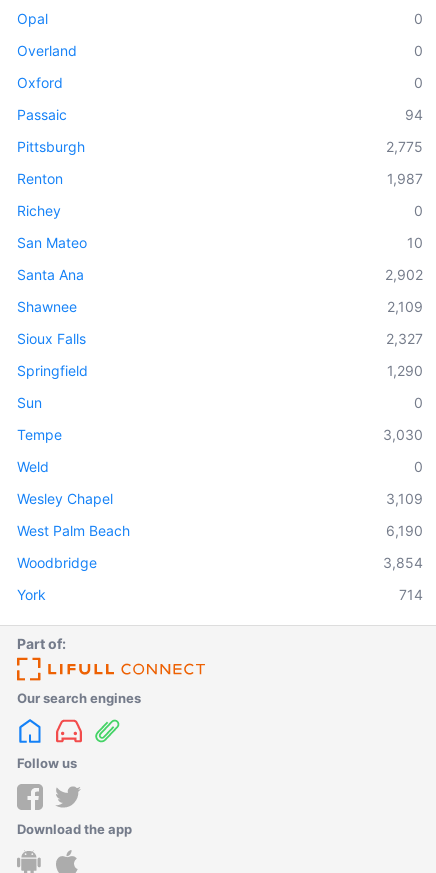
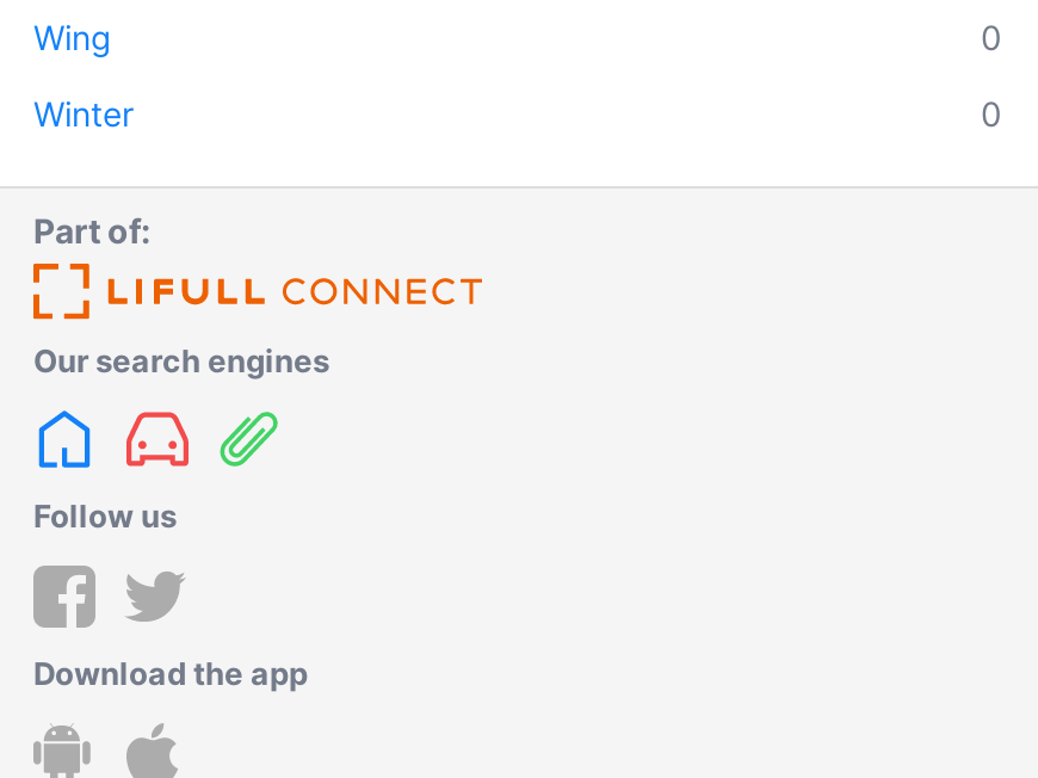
- Opal
+ Wing

- Overland
+ Winter

- Oxford
- 0
- Passaic
- 94
- Pittsburgh
- 2,775
- Renton
- 1,987
- Richey
- 0
- San Mateo
- 10
- Santa Ana
- 2,902
- Shawnee
- 2,109
- Sioux Falls
- 2,327
- Springfield
- 1,290
- Sun
- 0
- Tempe
- 3,030
- Weld
- 0
- Wesley Chapel
- 3,109
- West Palm Beach
- 6,190
- Woodbridge
- 3,854
- York
- 714
